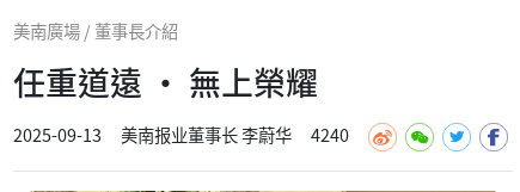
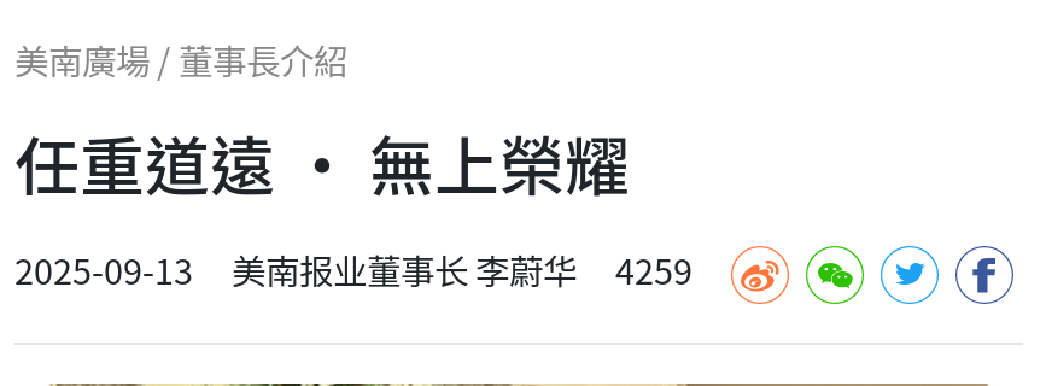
- 2025-09-13 美南报业董事长 李蔚华 4240
+ 2025-09-13 美南报业董事长 李蔚华 4259
